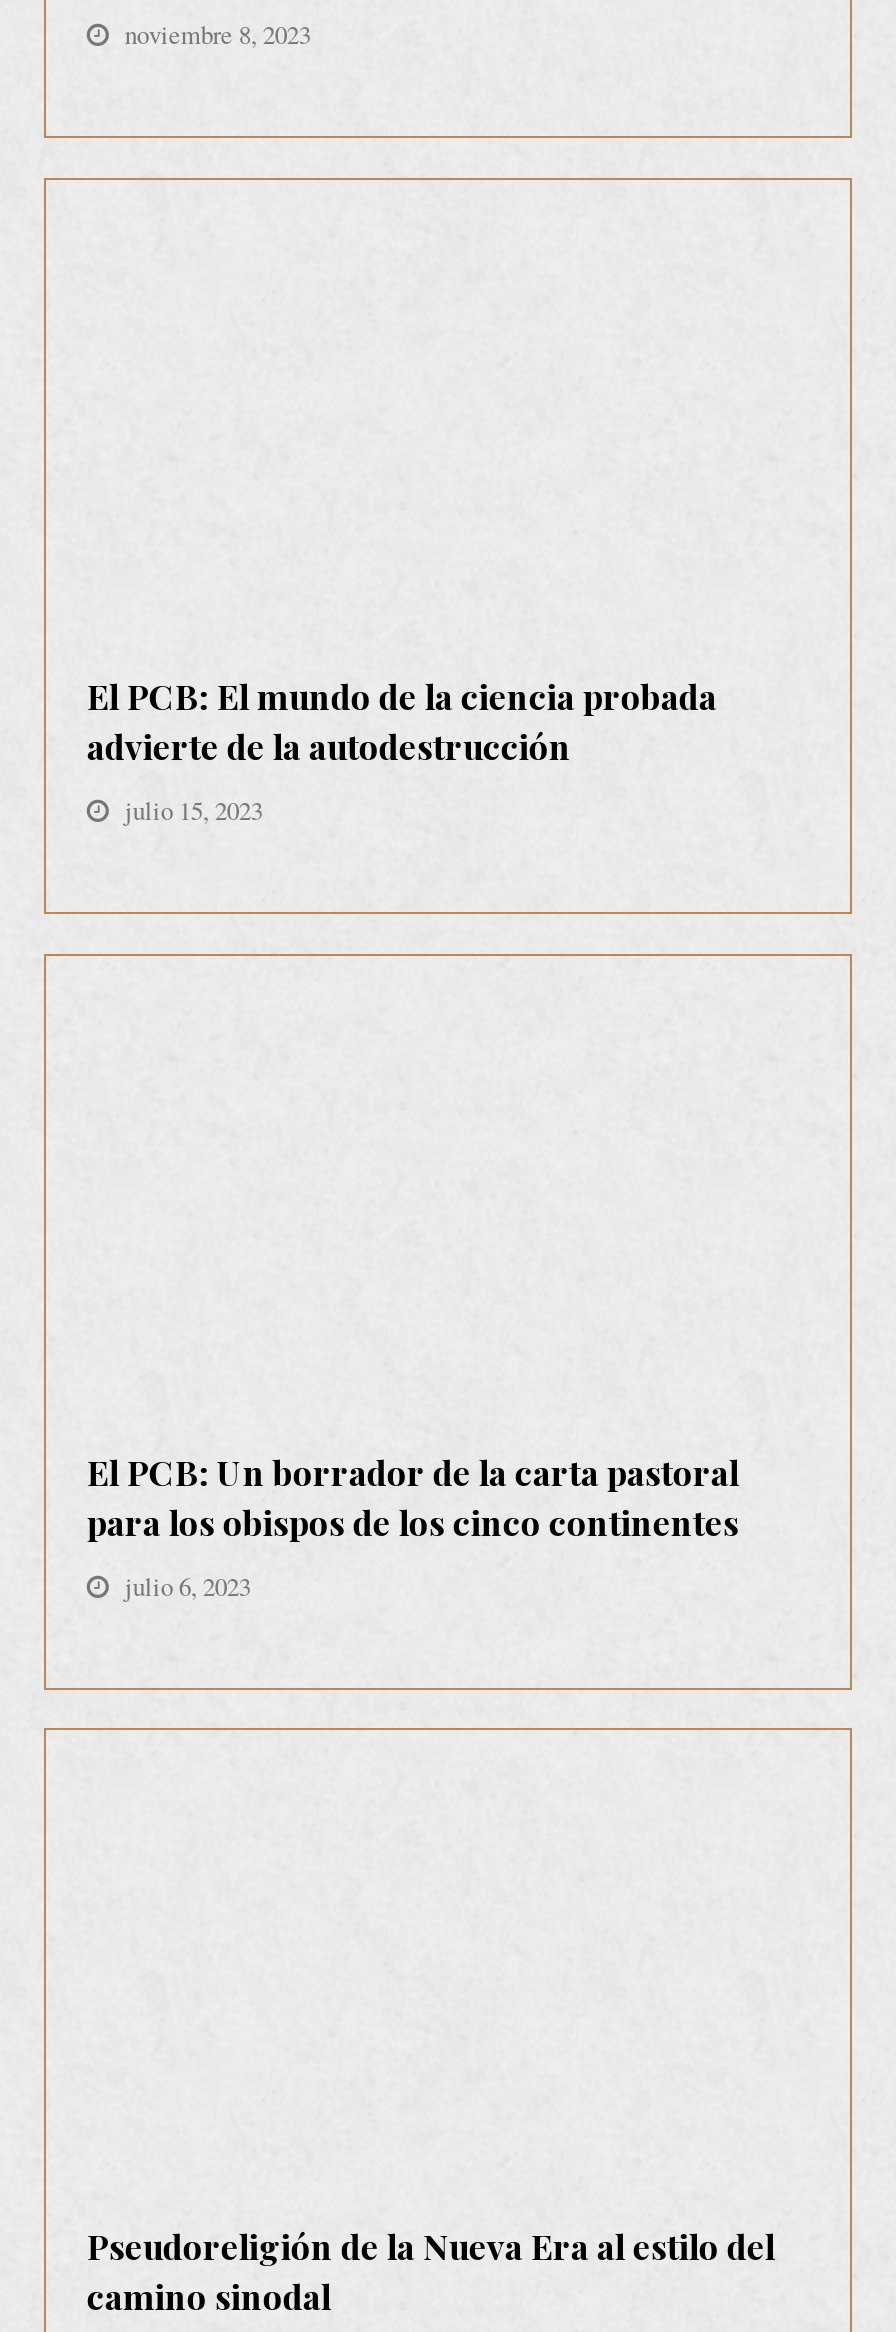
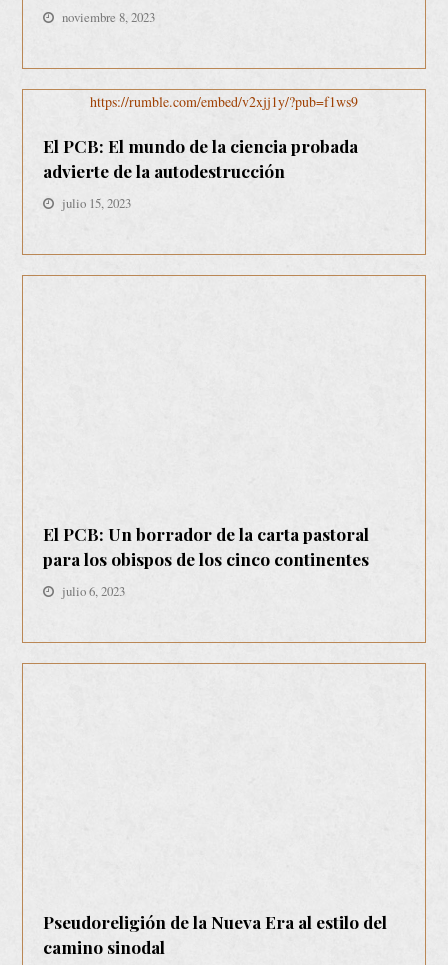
+ https://rumble.com/embed/v2xjj1y/?pub=f1ws9
